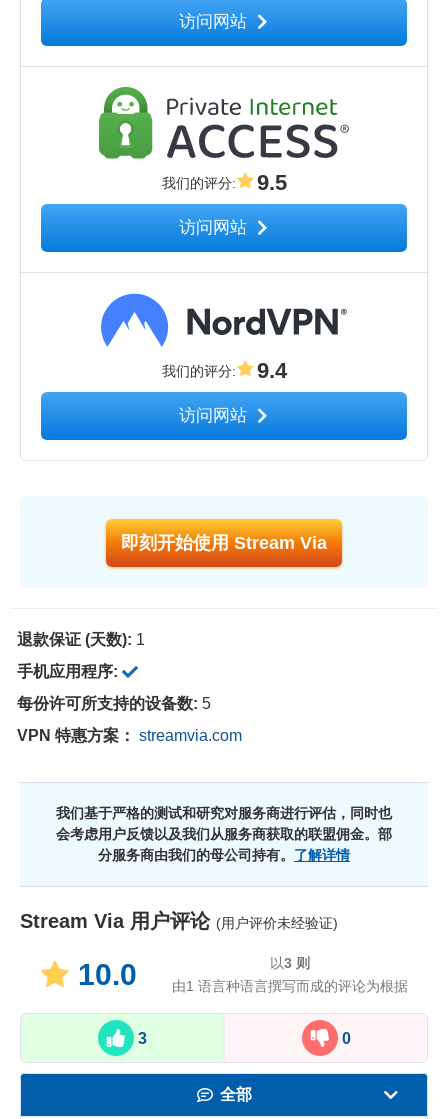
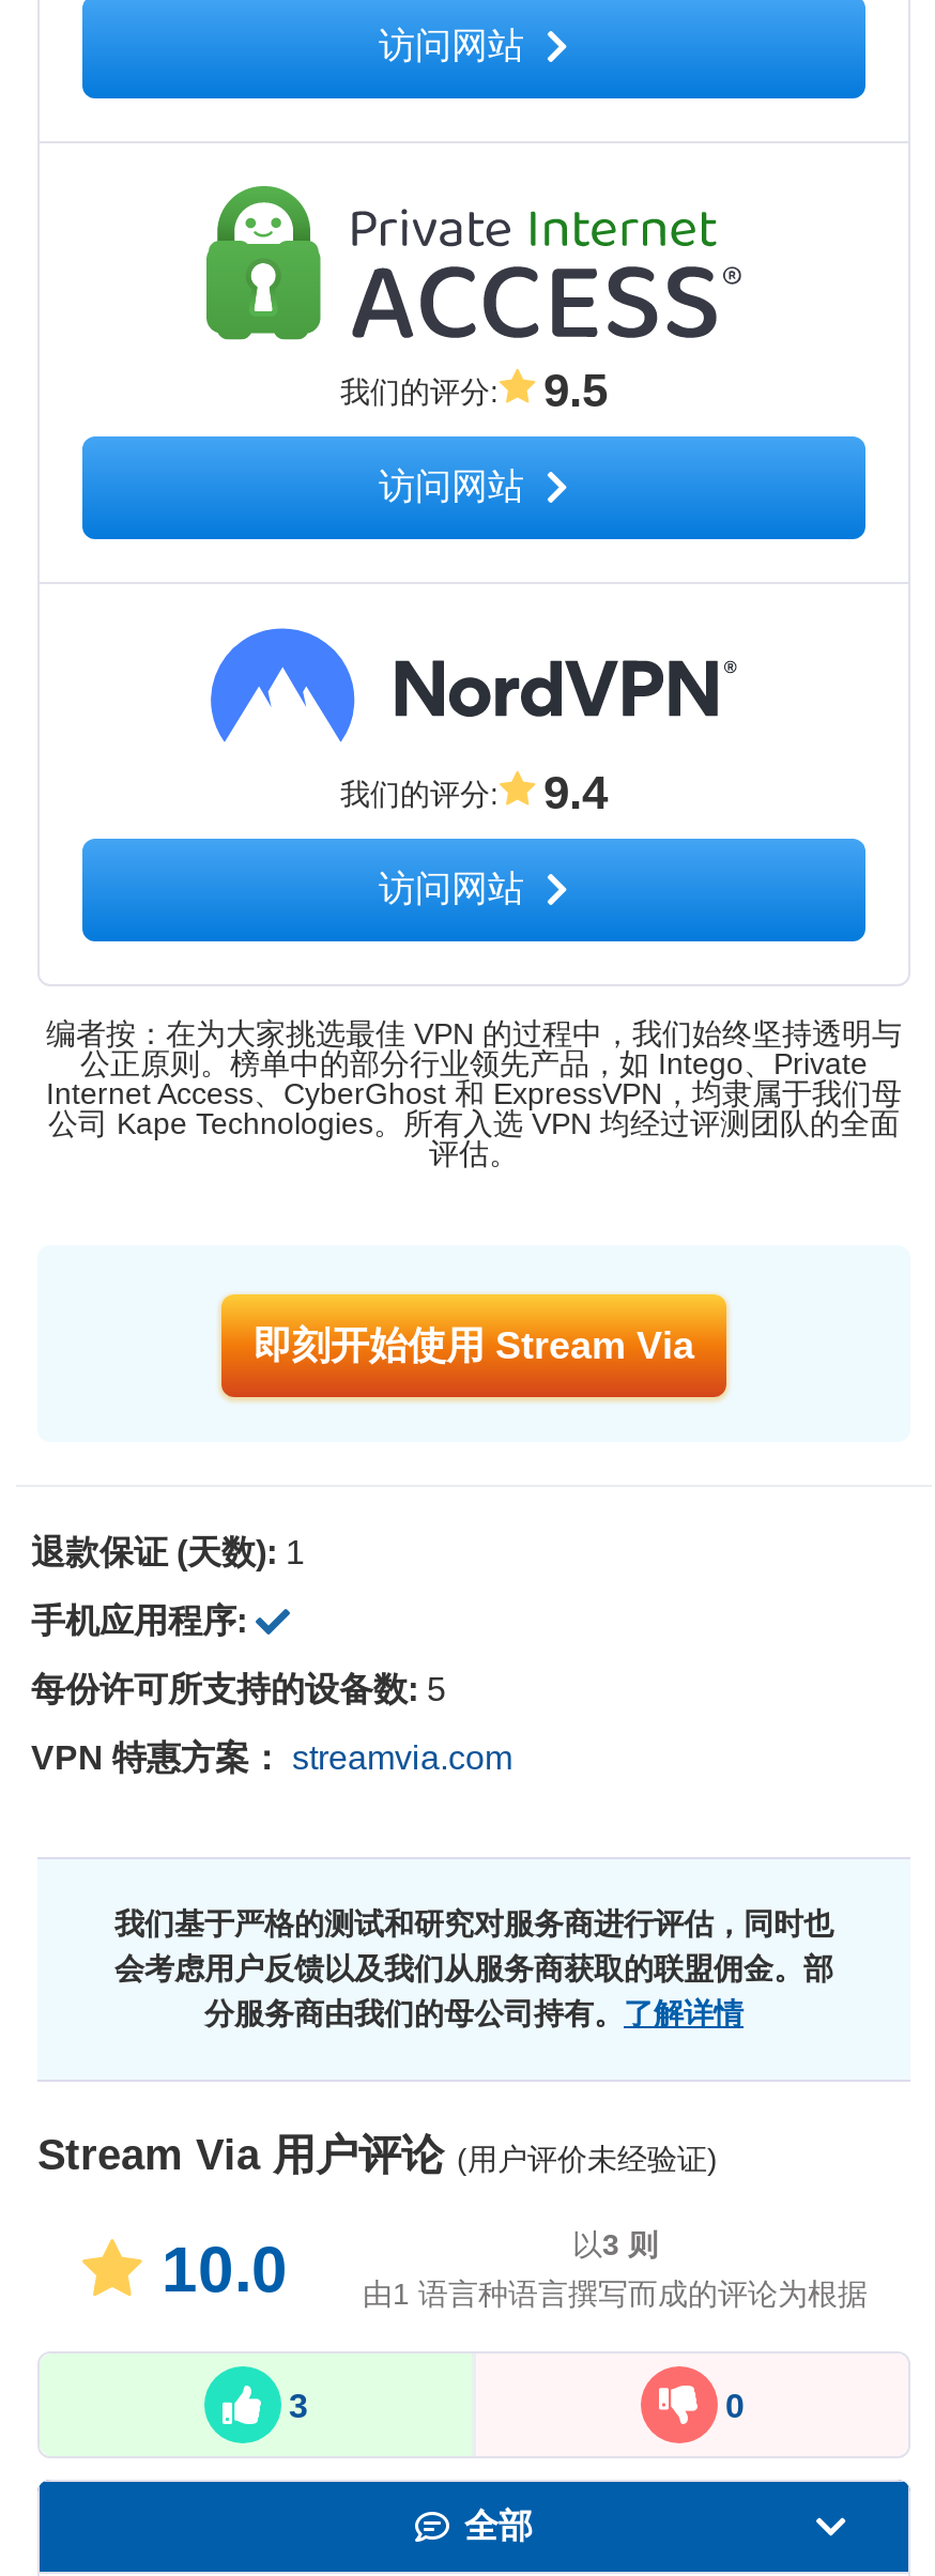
+ 编者按：在为大家挑选最佳 VPN 的过程中，我们始终坚持透明与
+ 公正原则。榜单中的部分行业领先产品，如 Intego、Private
+ Internet Access、CyberGhost 和 ExpressVPN，均隶属于我们母
+ 公司 Kape Technologies。所有入选 VPN 均经过评测团队的全面
+ 评估。
